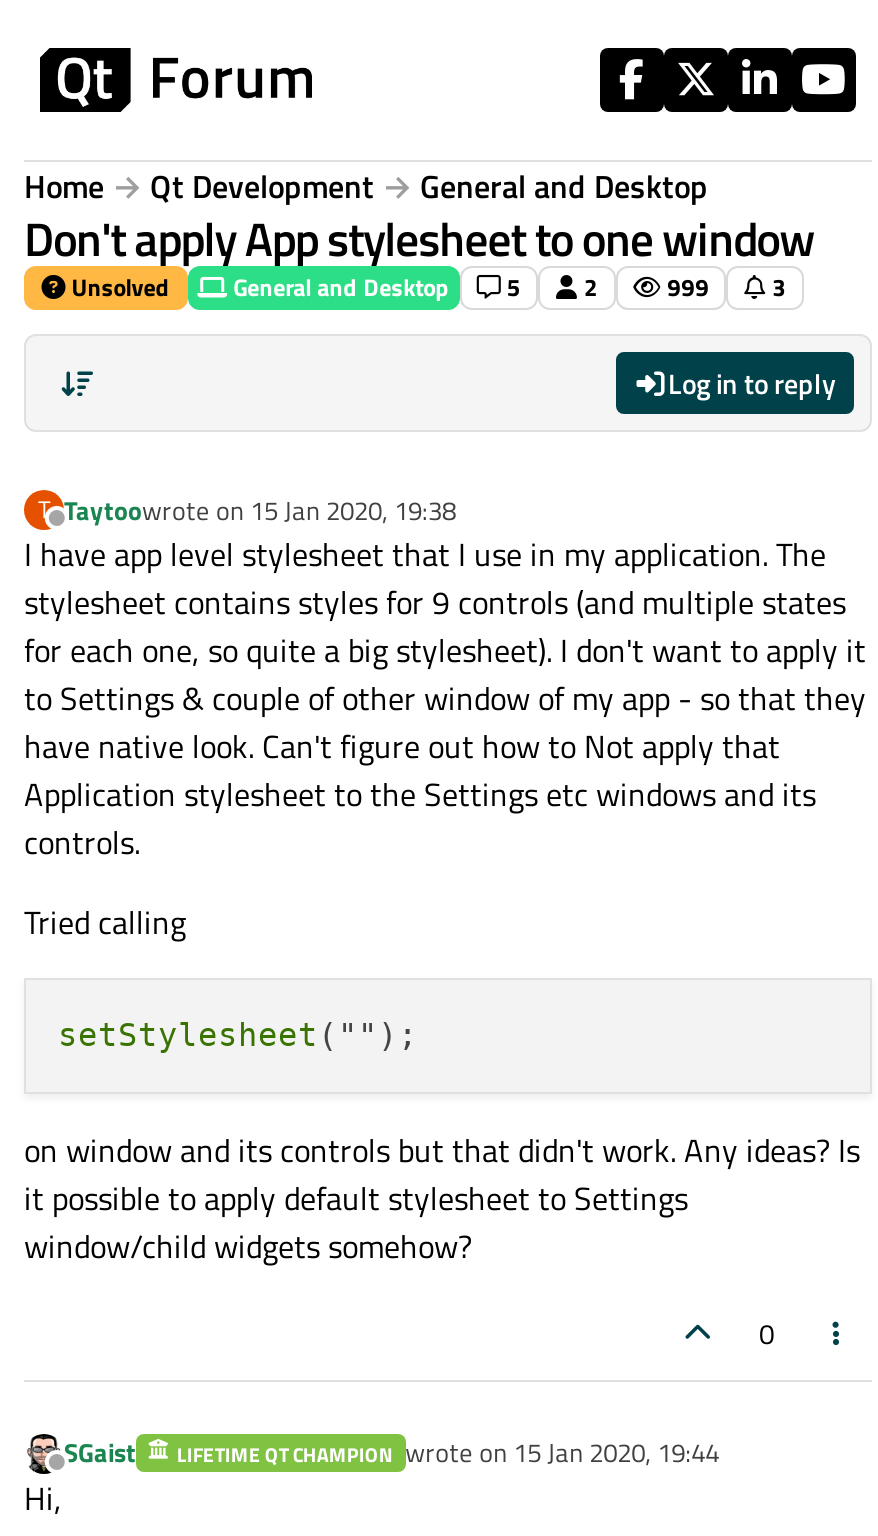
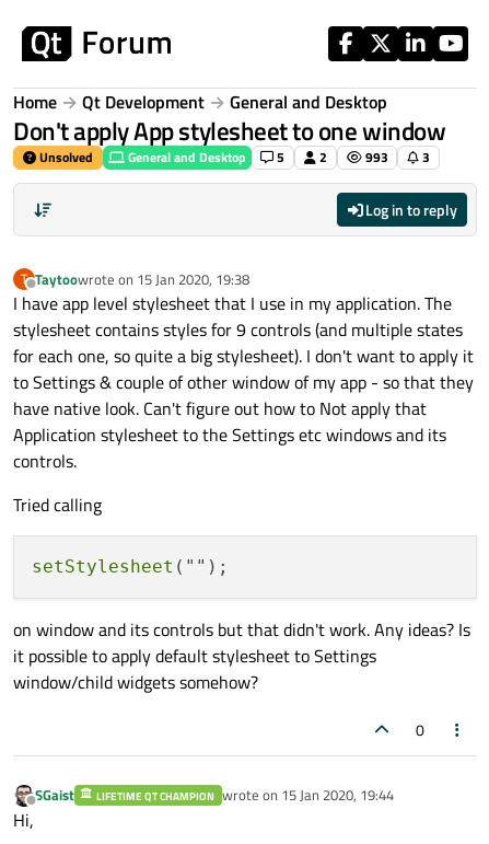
- Unsolved General and Desktop 5 2 999 3
+ Unsolved General and Desktop 5 2 993 3
